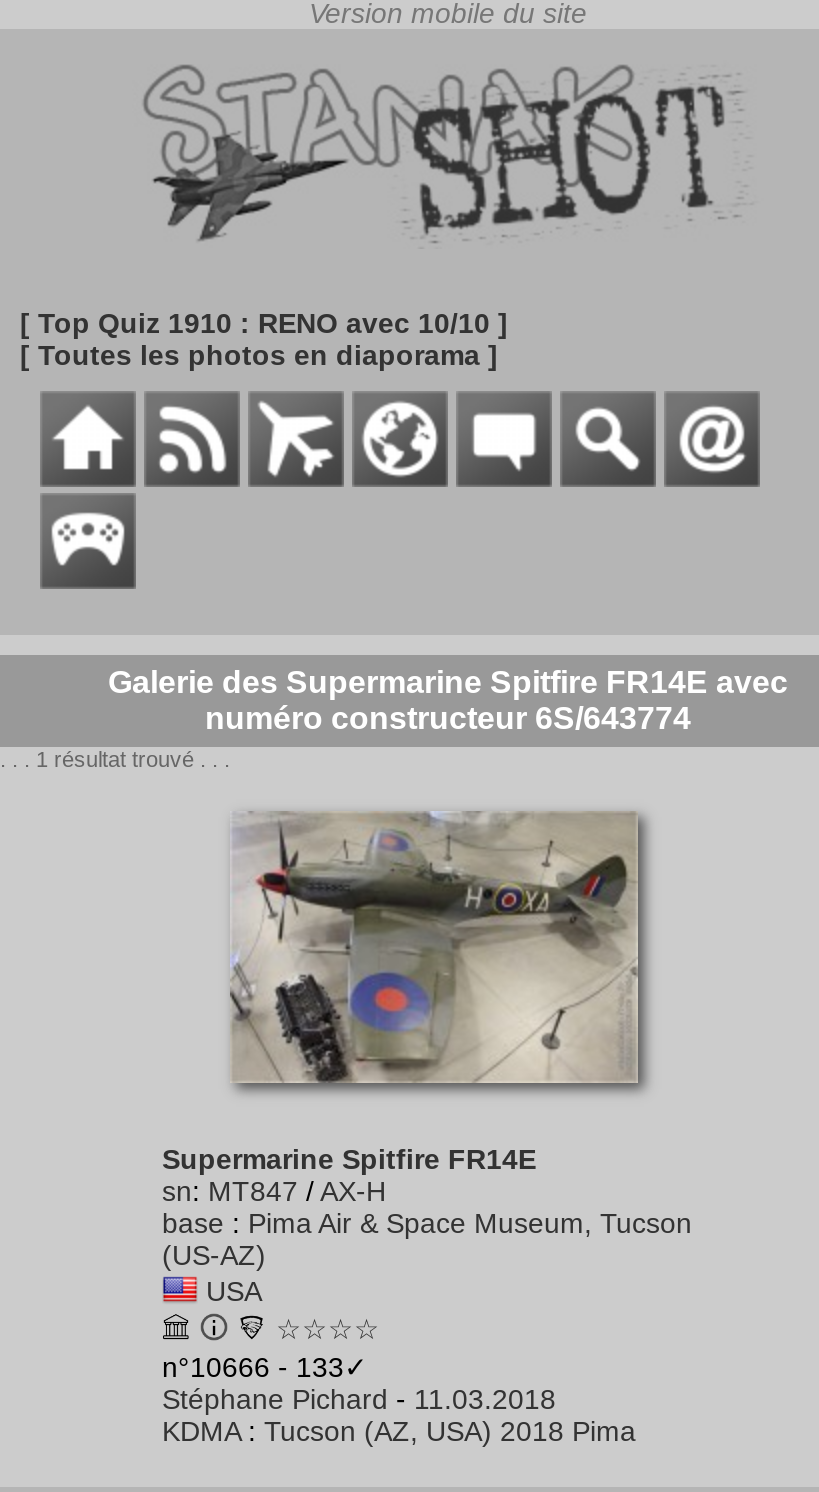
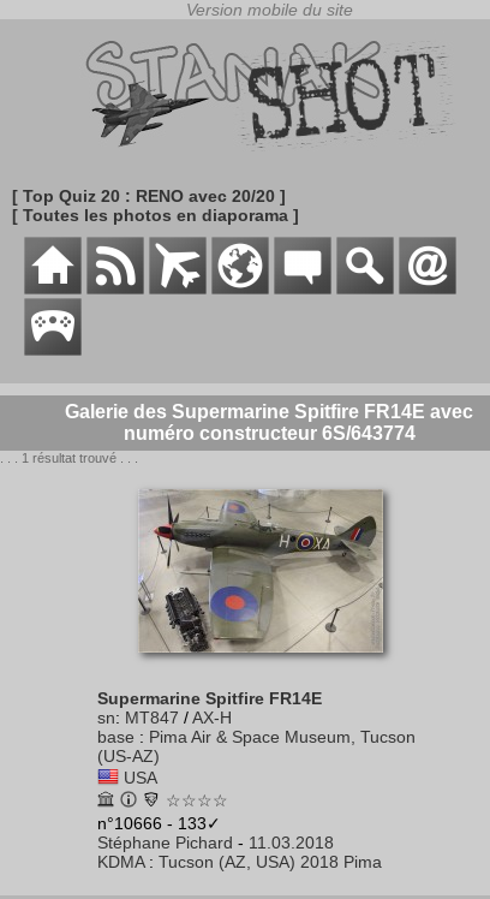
- [ Top Quiz 1910 : RENO avec 10/10 ]
+ [ Top Quiz 20 : RENO avec 20/20 ]
